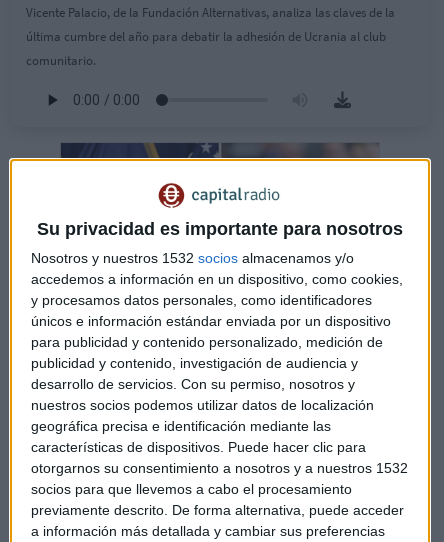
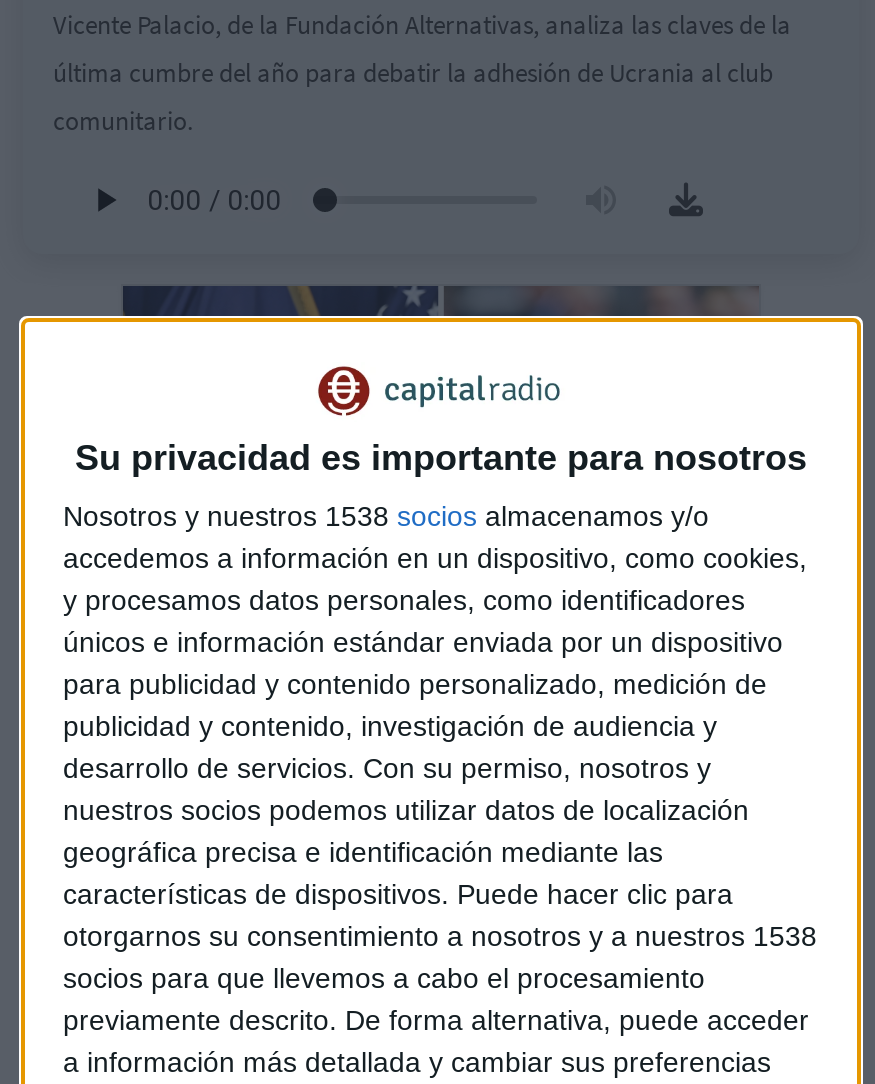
- Nosotros y nuestros 1532 socios almacenamos y/o
+ Nosotros y nuestros 1538 socios almacenamos y/o

- otorgarnos su consentimiento a nosotros y a nuestros 1532
+ otorgarnos su consentimiento a nosotros y a nuestros 1538
